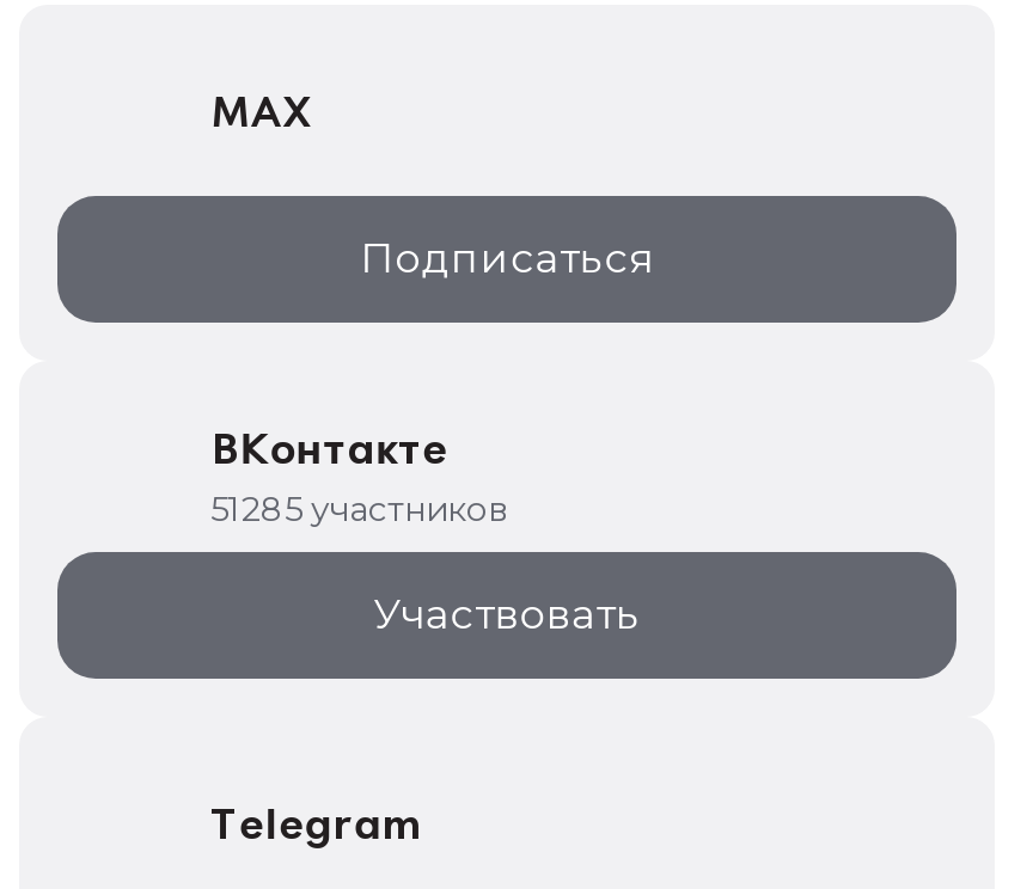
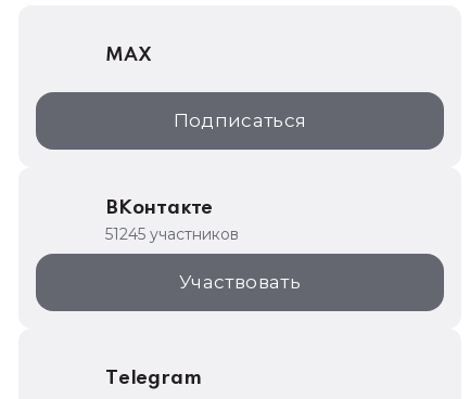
- 51285 участников
+ 51245 участников
